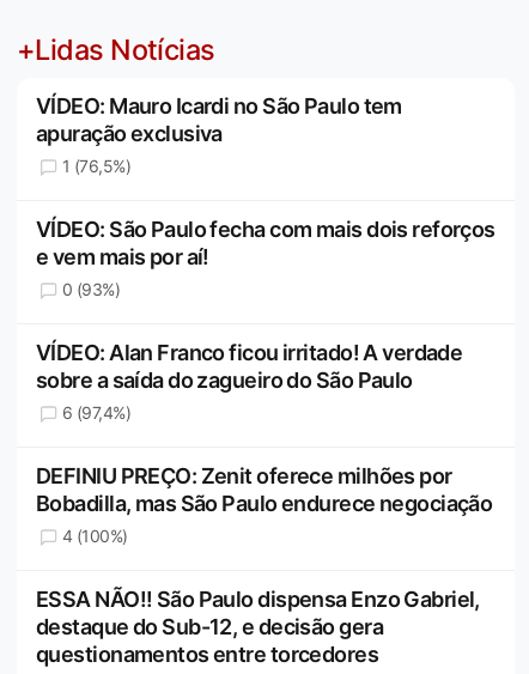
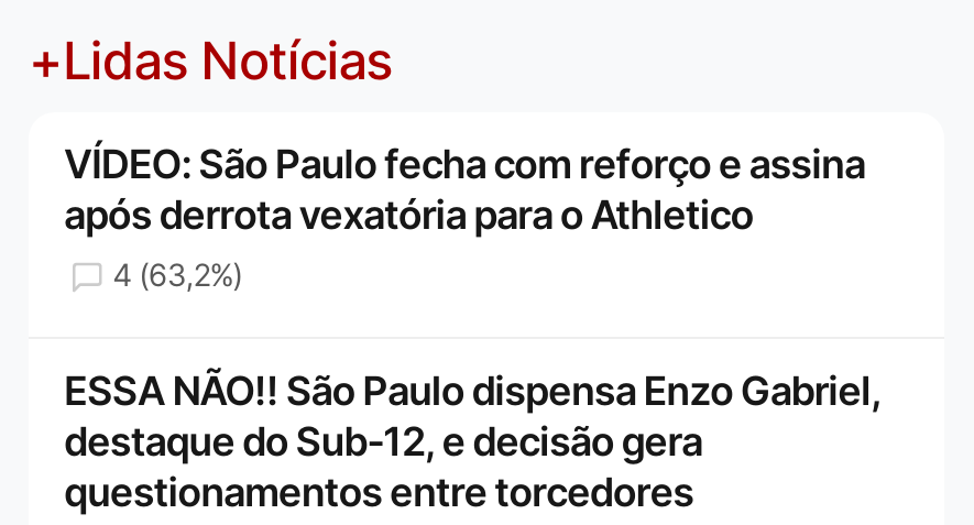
- VÍDEO: Mauro Icardi no São Paulo tem
- apuração exclusiva
- 1 (76,5%)
- VÍDEO: São Paulo fecha com mais dois reforços
- e vem mais por aí!
- 0 (93%)
- VÍDEO: Alan Franco ficou irritado! A verdade
- sobre a saída do zagueiro do São Paulo
- 6 (97,4%)
- DEFINIU PREÇO: Zenit oferece milhões por
- Bobadilla, mas São Paulo endurece negociação
- 4 (100%)
+ VÍDEO: São Paulo fecha com reforço e assina
+ após derrota vexatória para o Athletico
+ 4 (63,2%)
